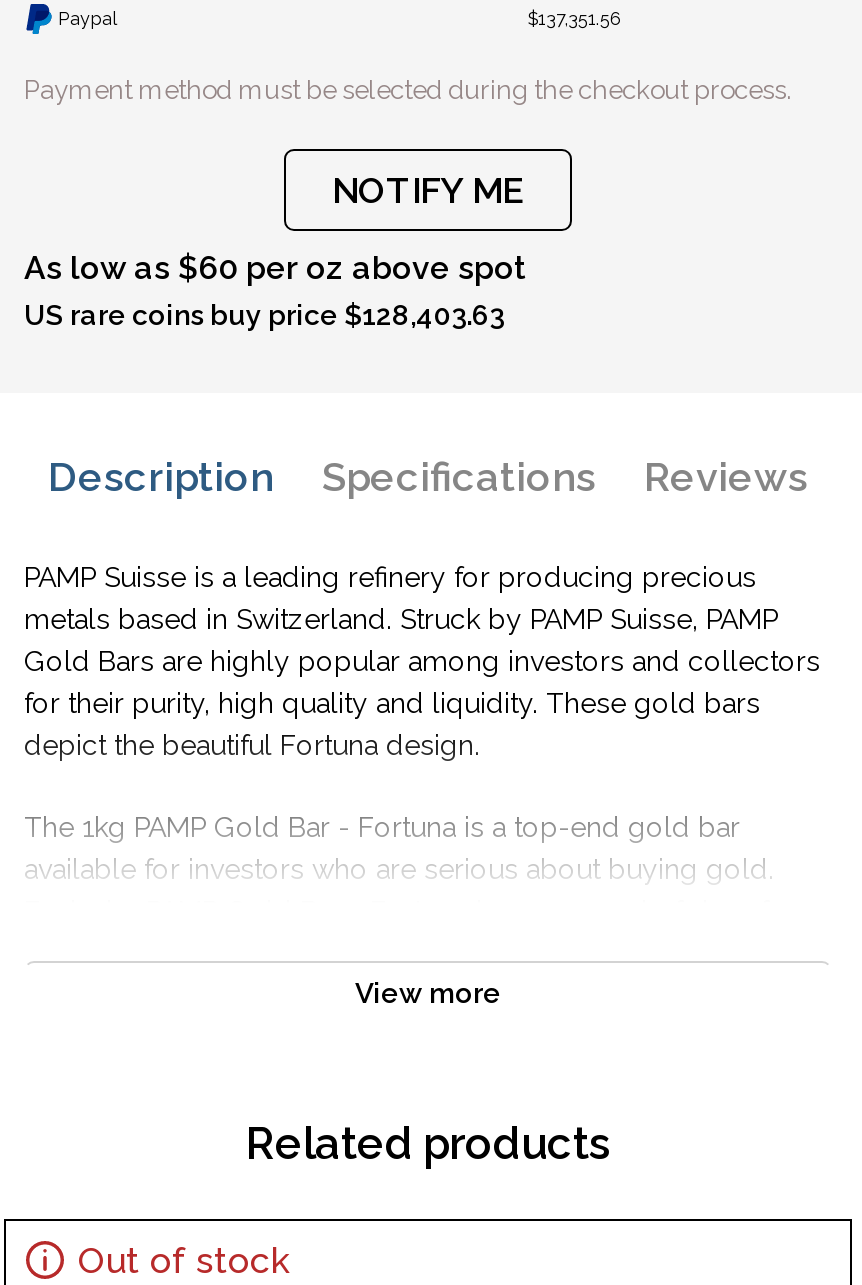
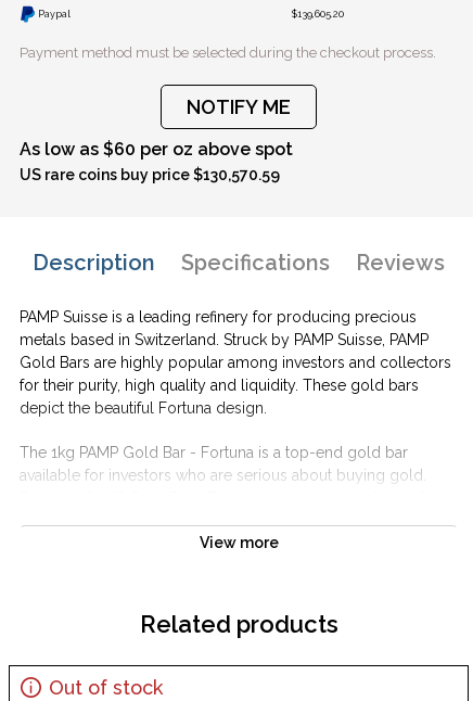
- $137,351.56
+ $139,605.20

- US rare coins buy price $128,403.63
+ US rare coins buy price $130,570.59
